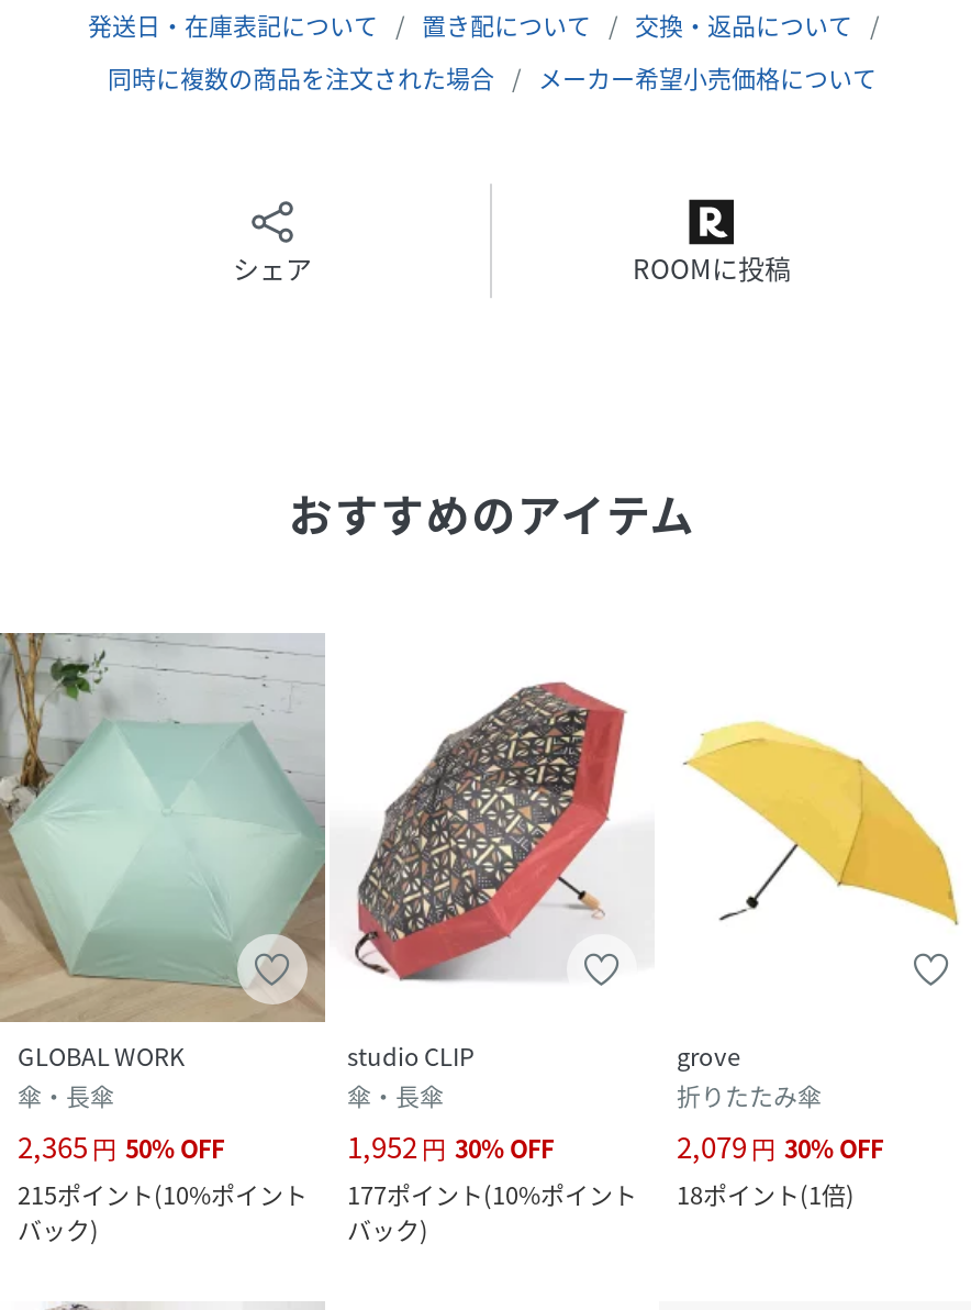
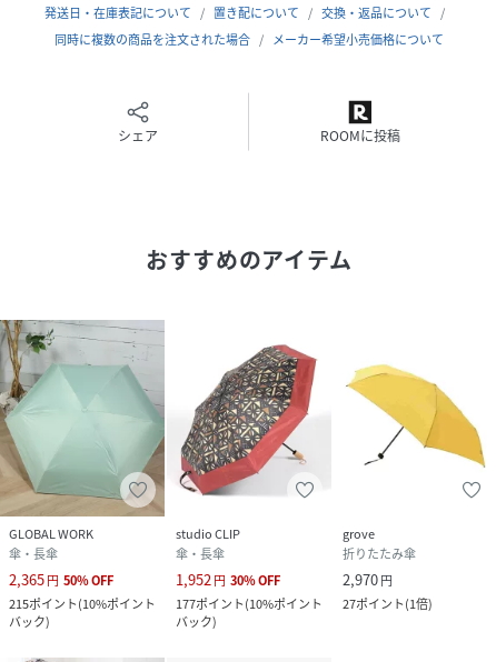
- 2,079 円 30% OFF
- 18ポイント(1倍)
+ 2,970 円
+ 27ポイント(1倍)
